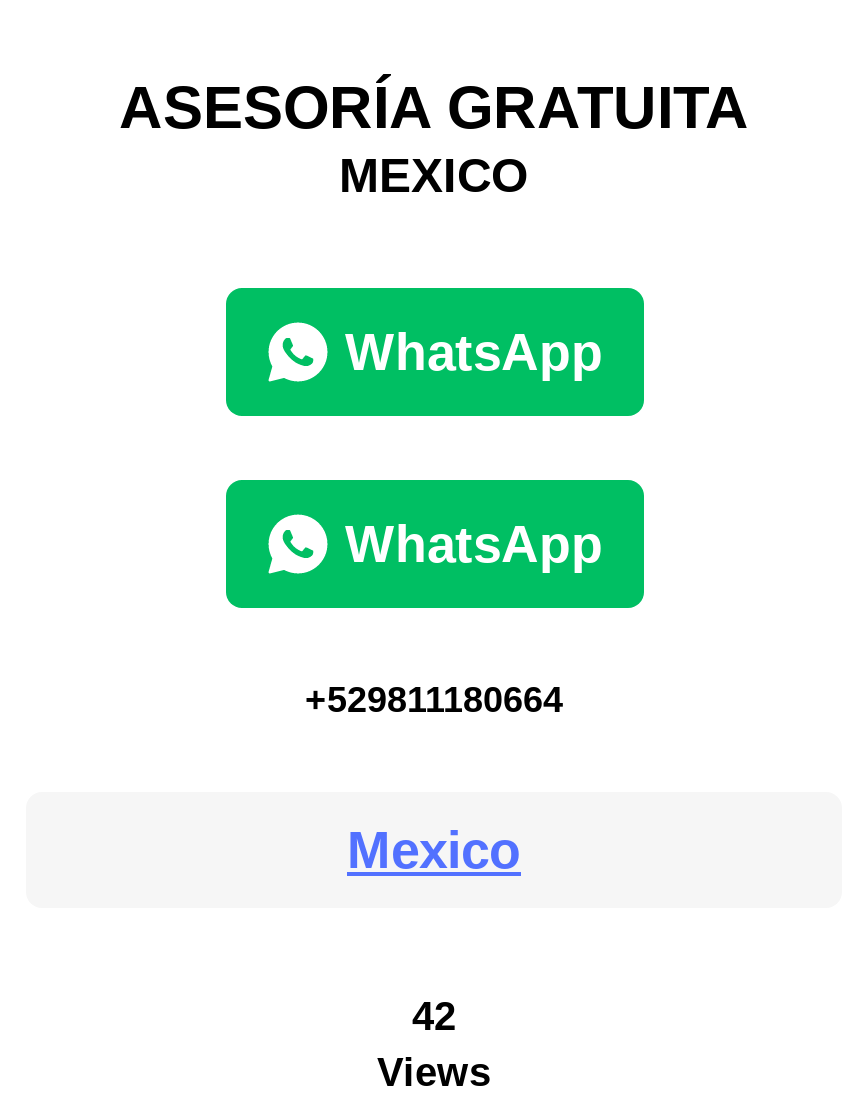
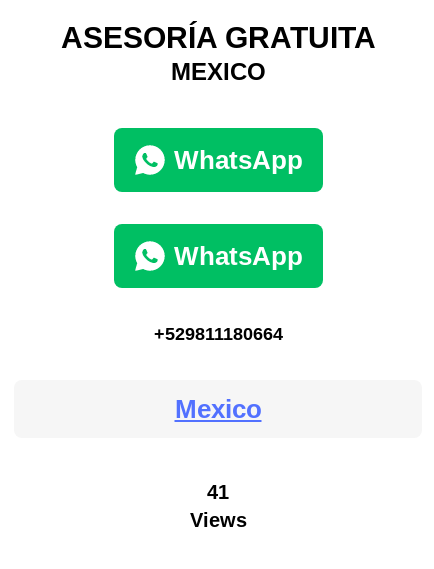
- 42
+ 41
